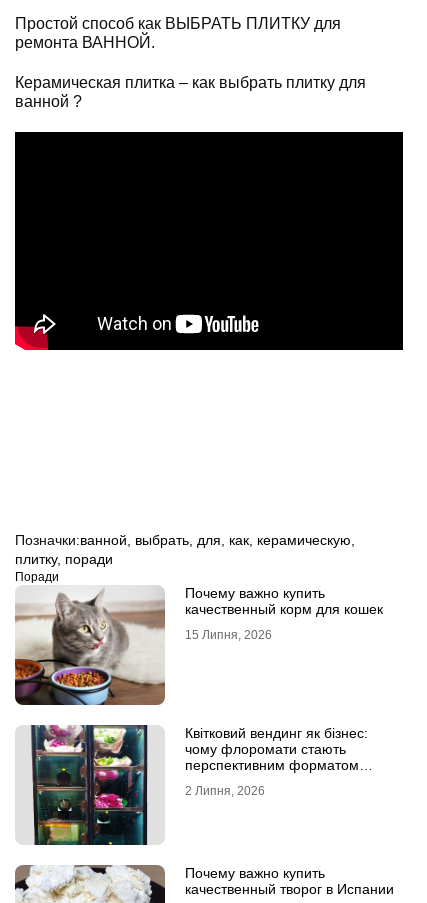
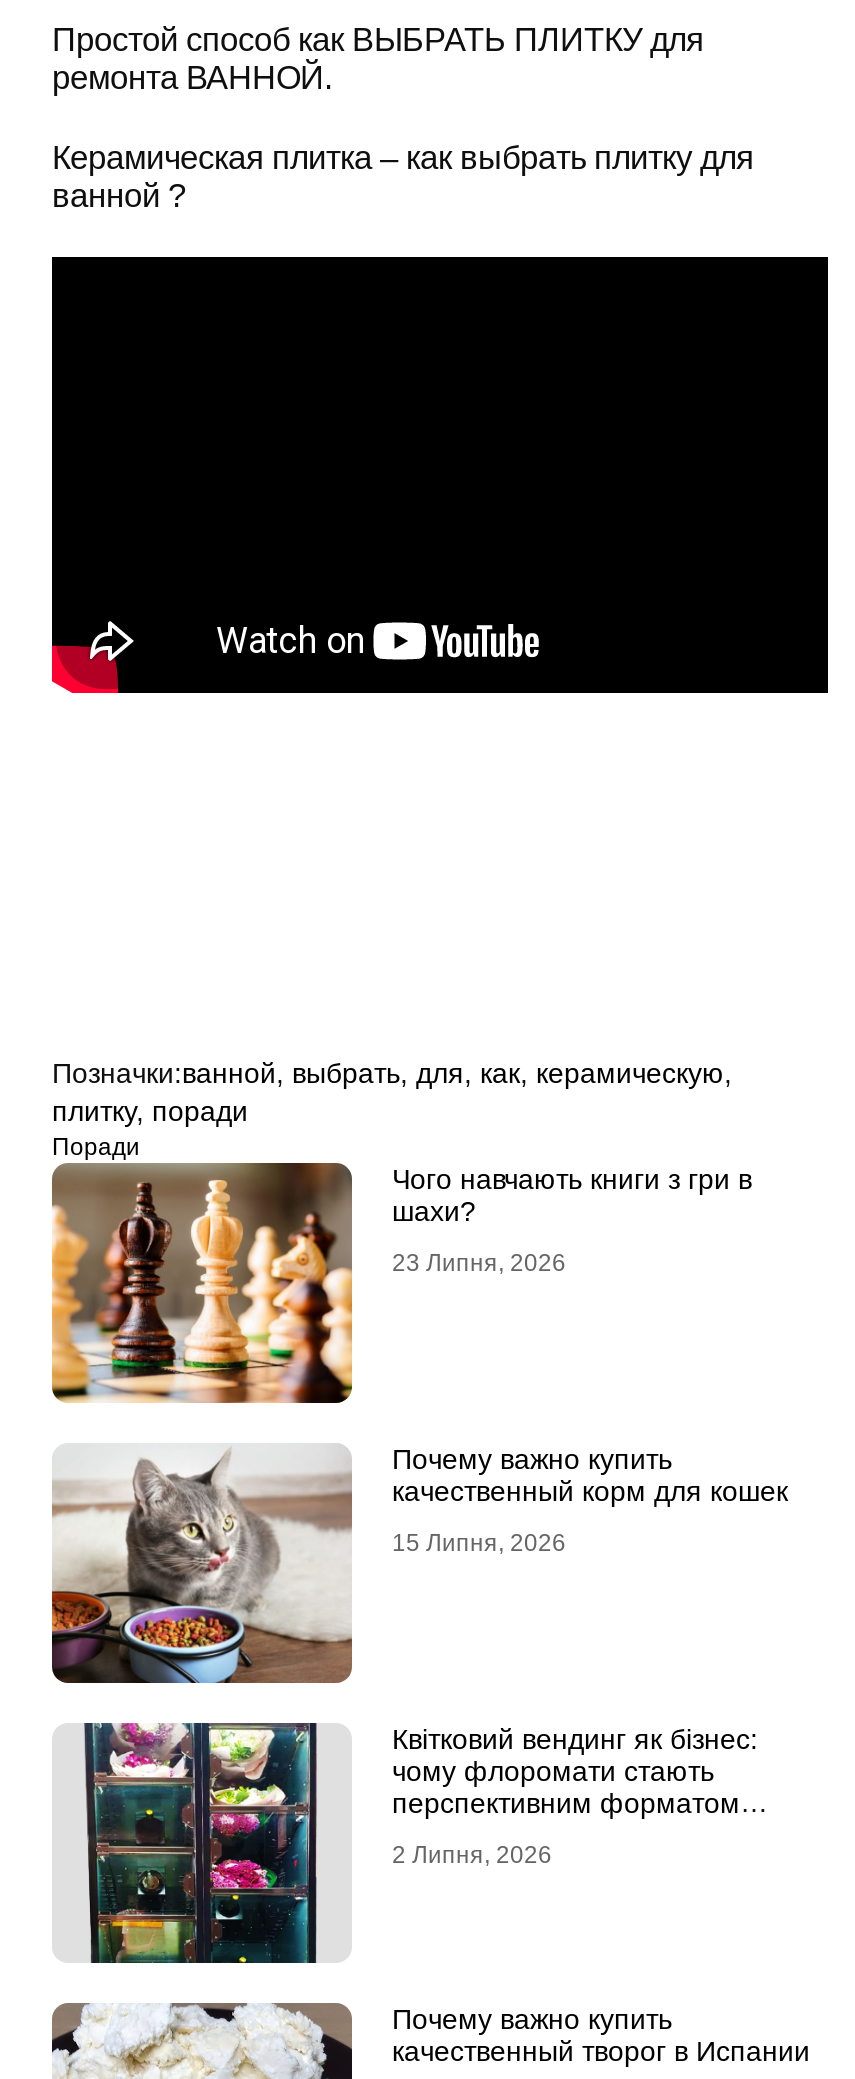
+ [image]
+ Чого навчають книги з гри в
+ шахи?
+ 23 Липня, 2026
